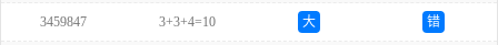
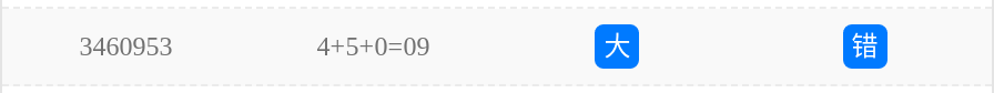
- 3459847
+ 3460953

- 3+3+4=10
+ 4+5+0=09
